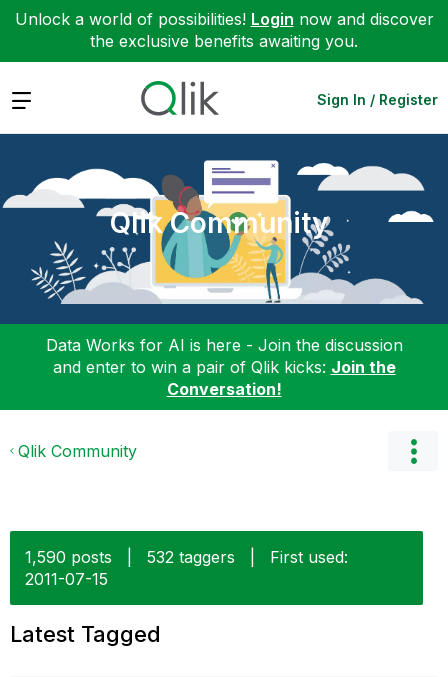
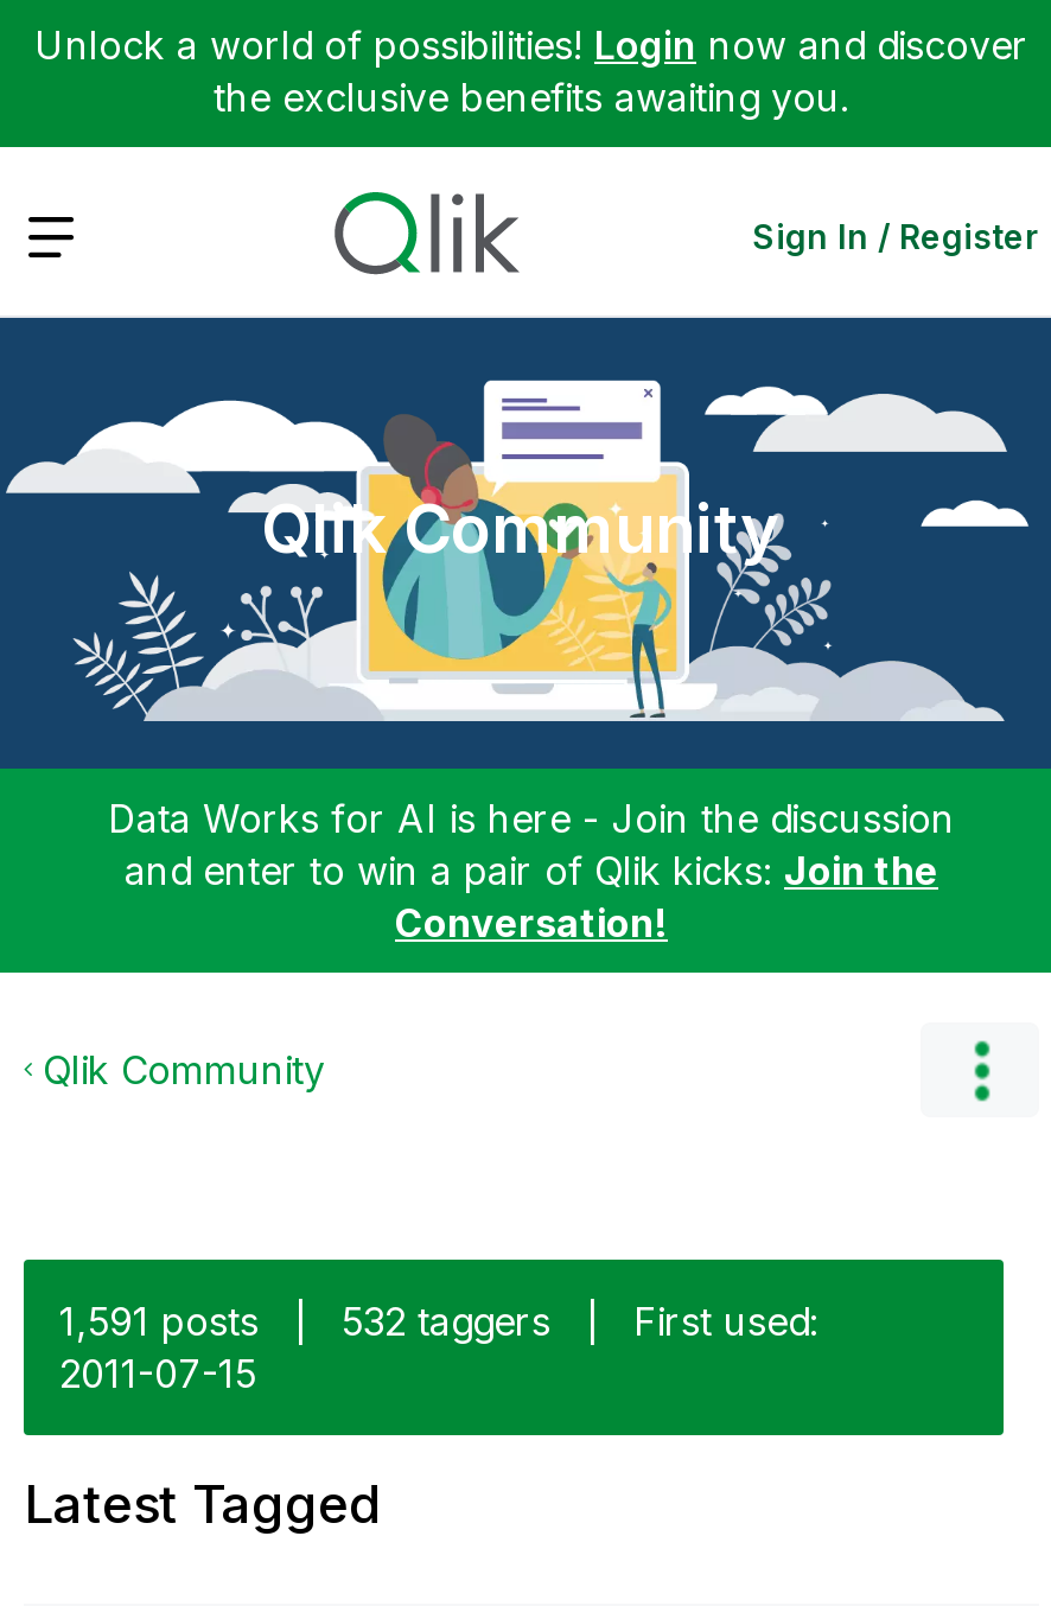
- 1,590 posts
+ 1,591 posts
